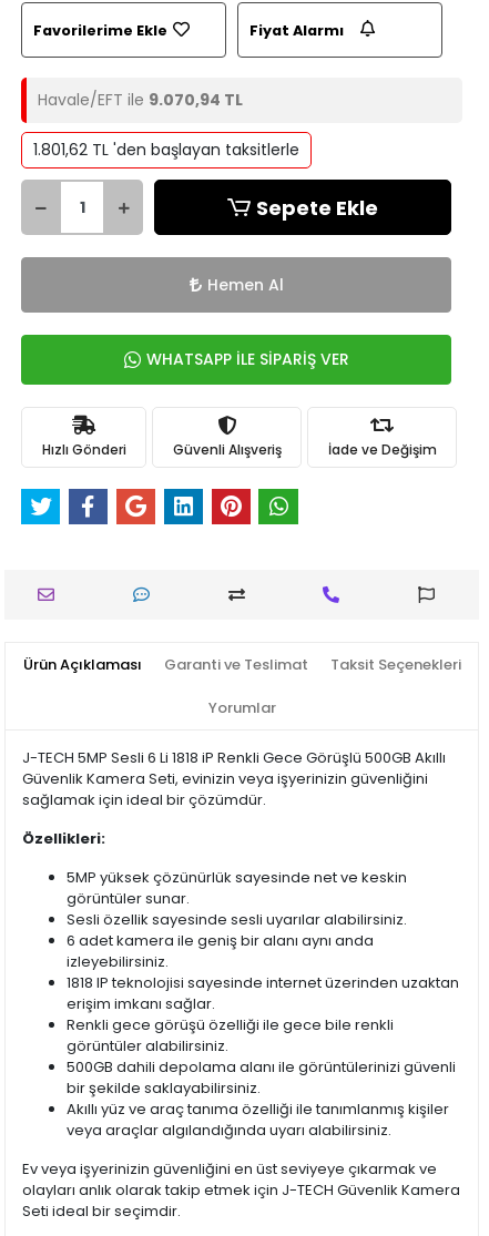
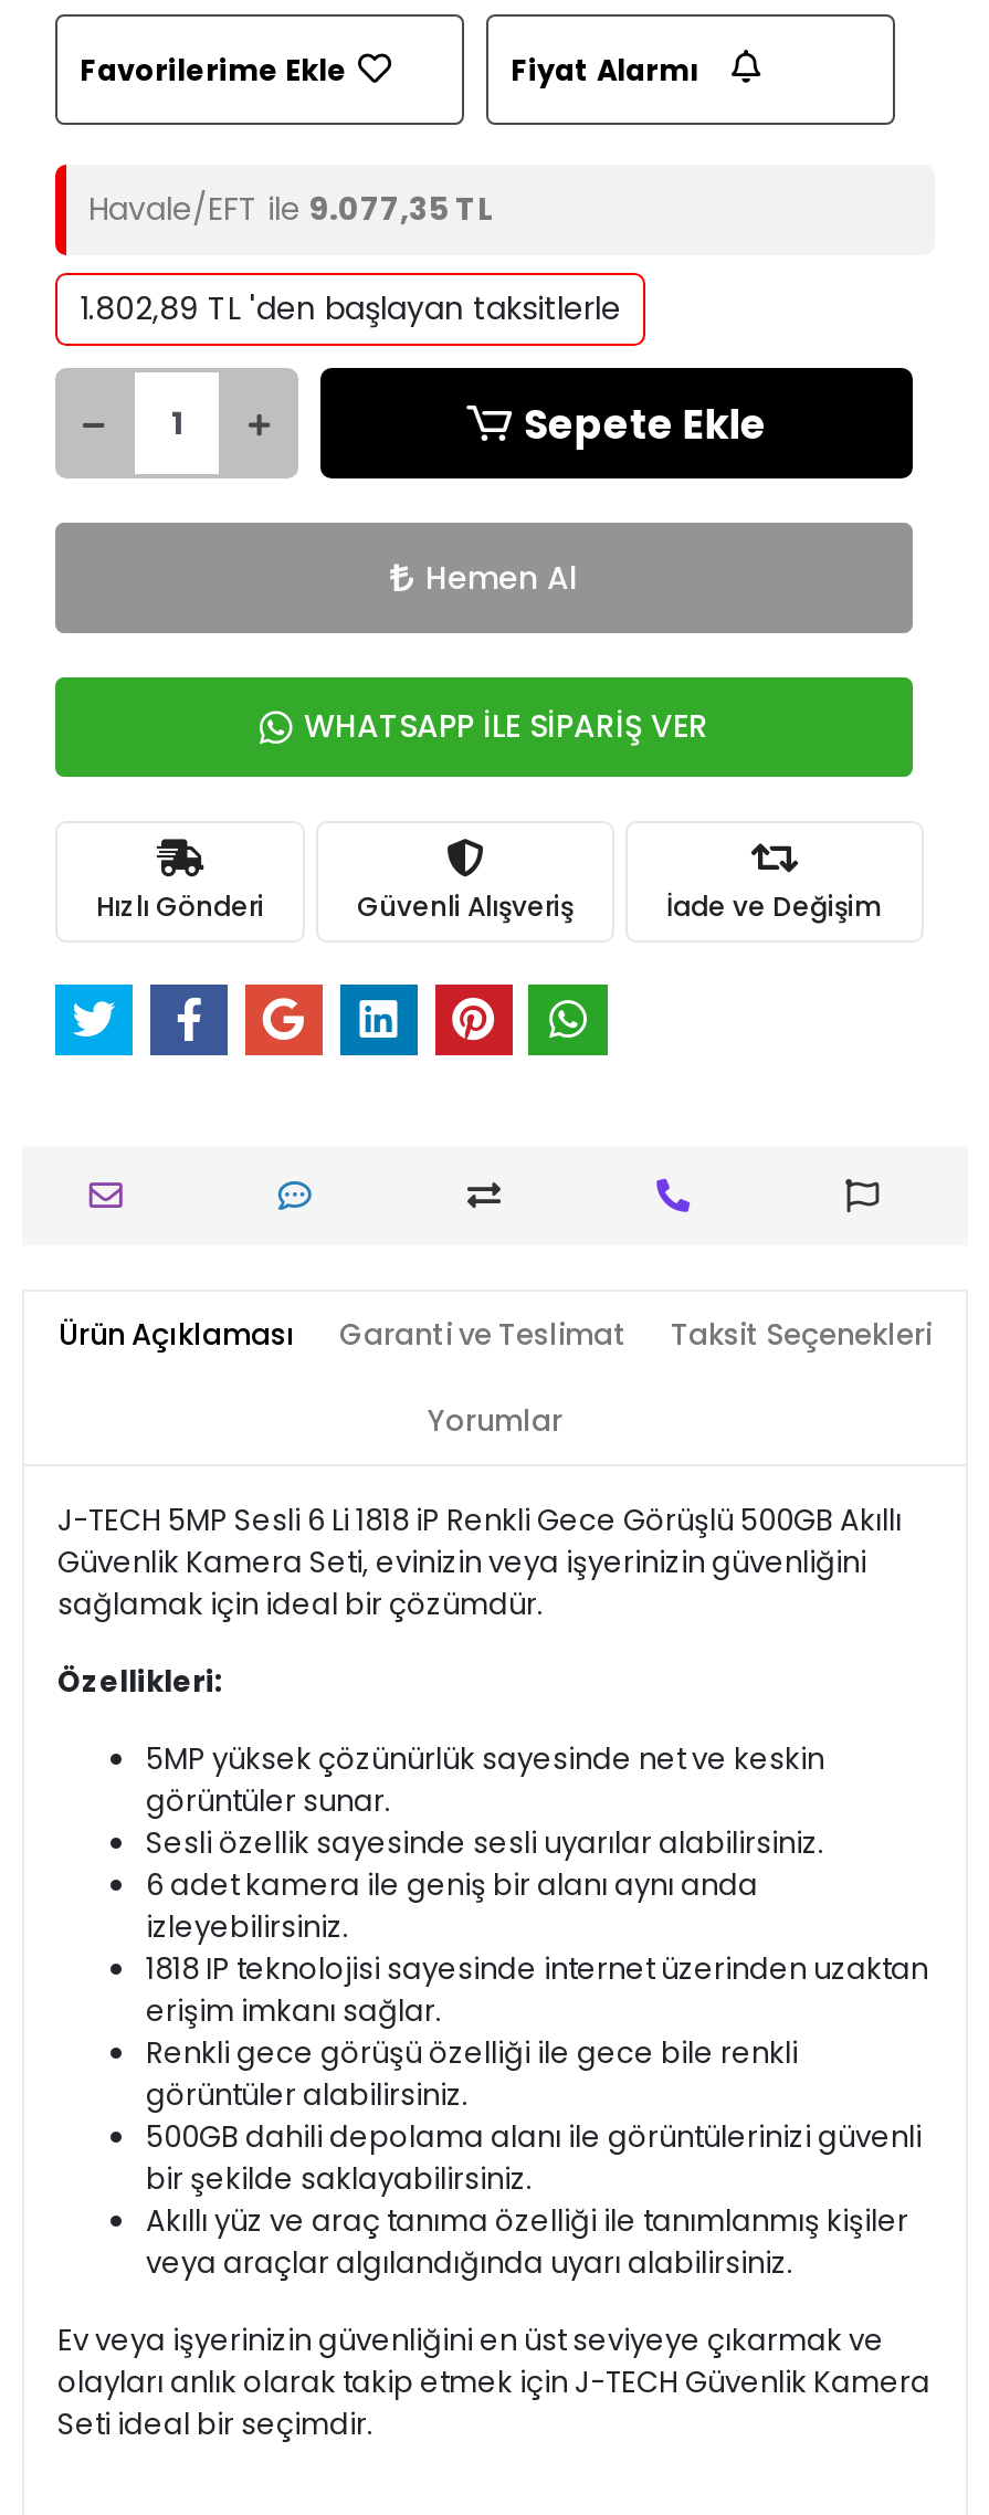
- Havale/EFT ile 9.070,94 TL
+ Havale/EFT ile 9.077,35 TL

- 1.801,62 TL 'den başlayan taksitlerle
+ 1.802,89 TL 'den başlayan taksitlerle
